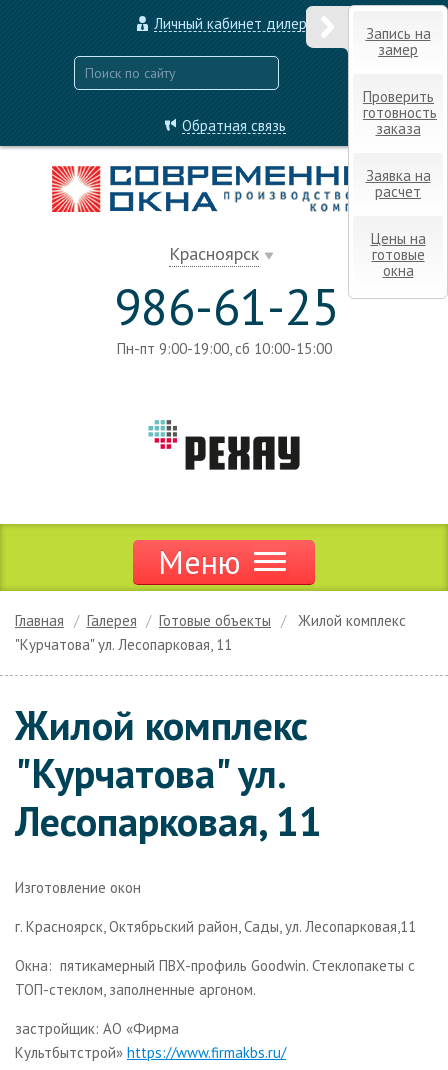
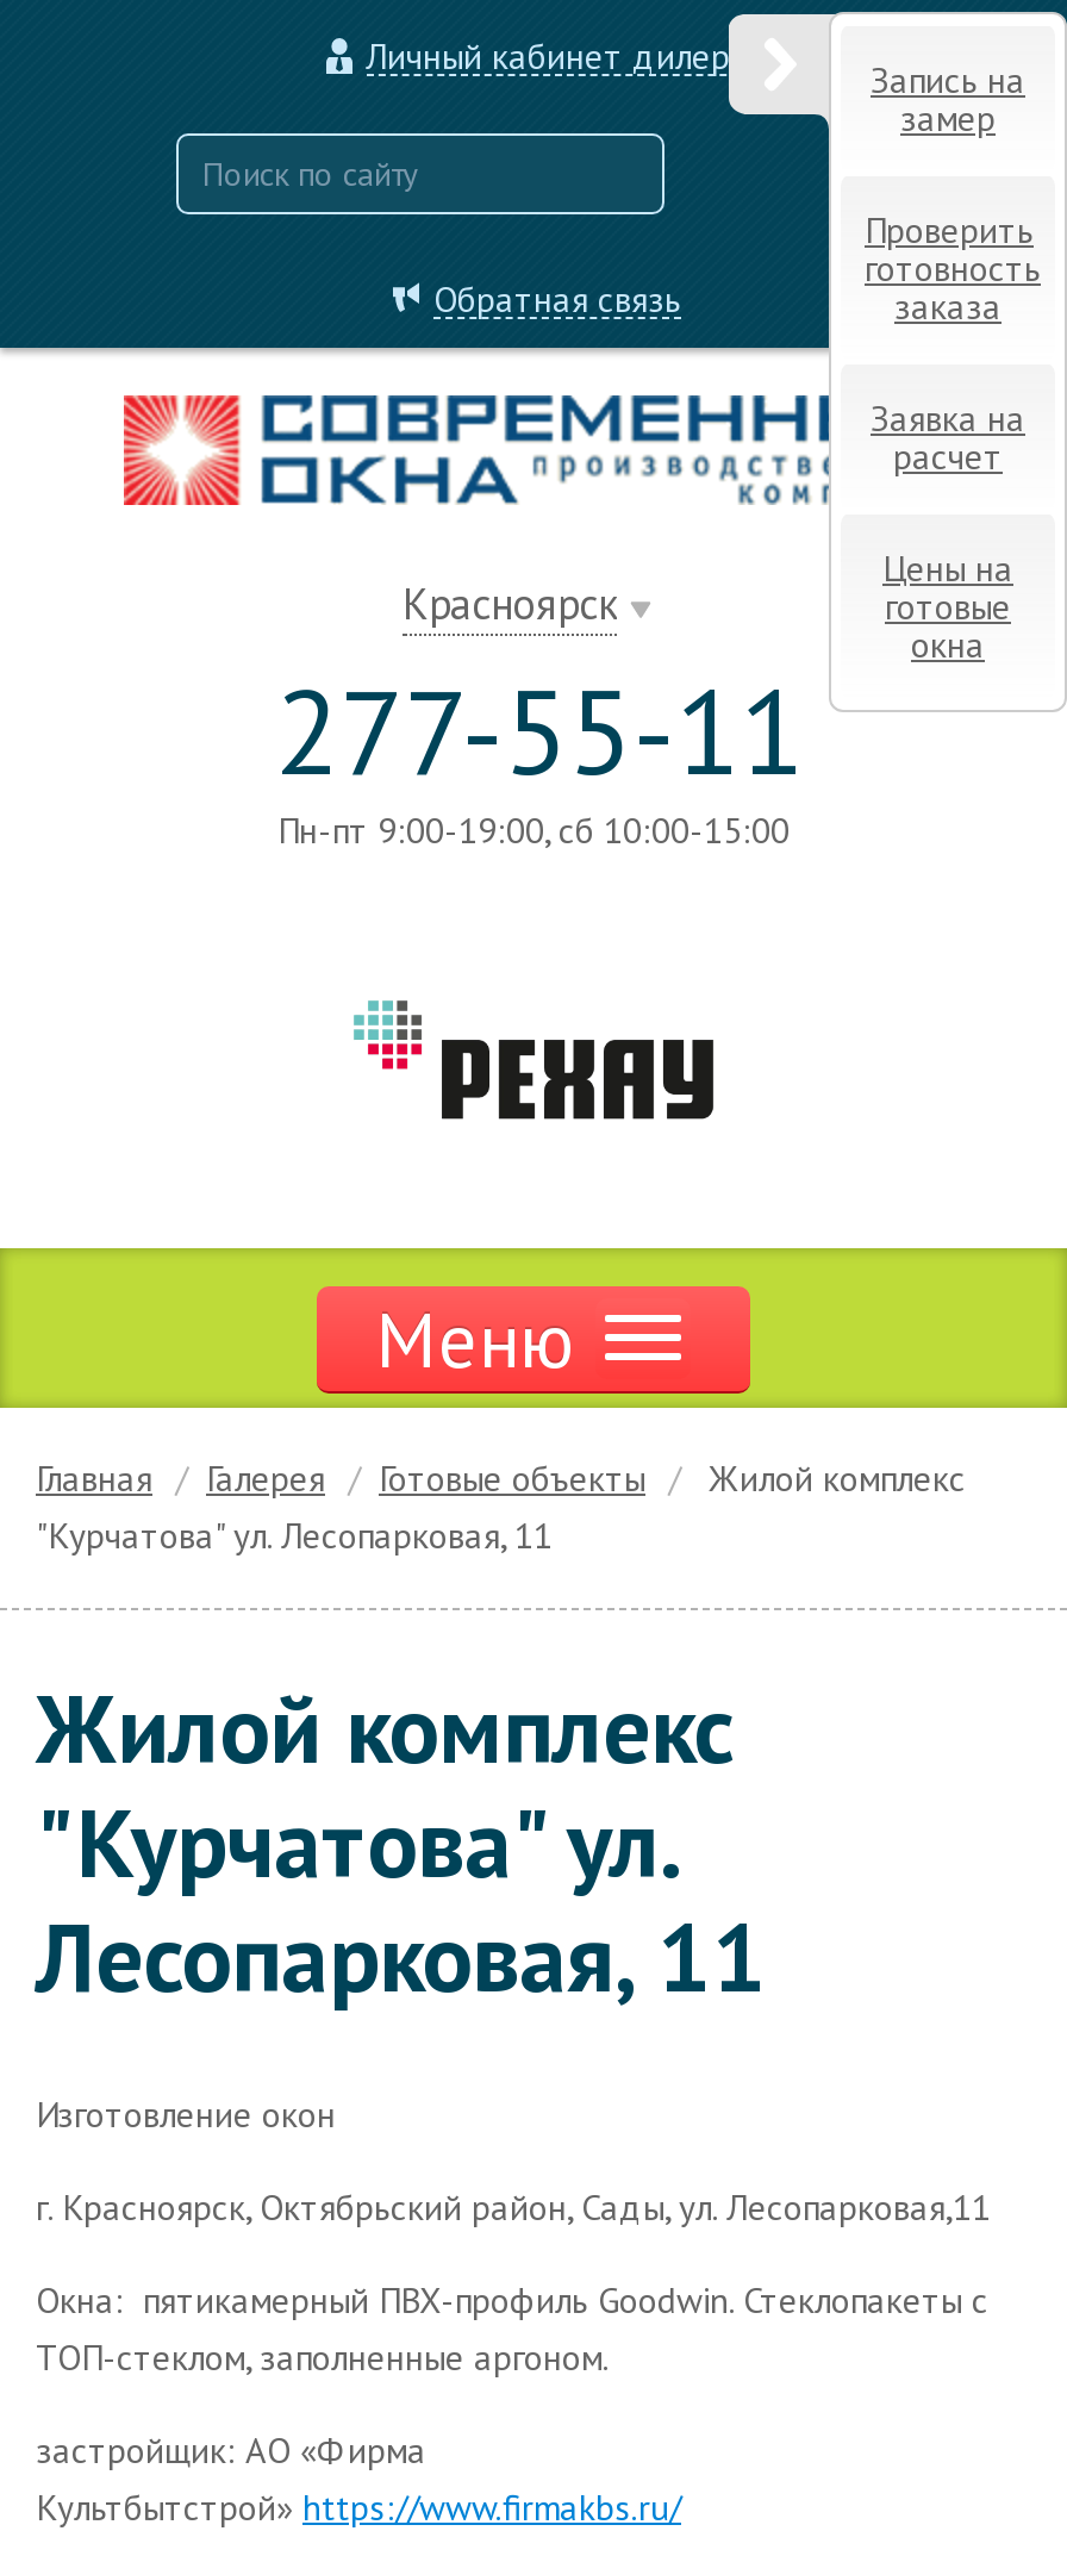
- 986-61-25
+ 277-55-11
